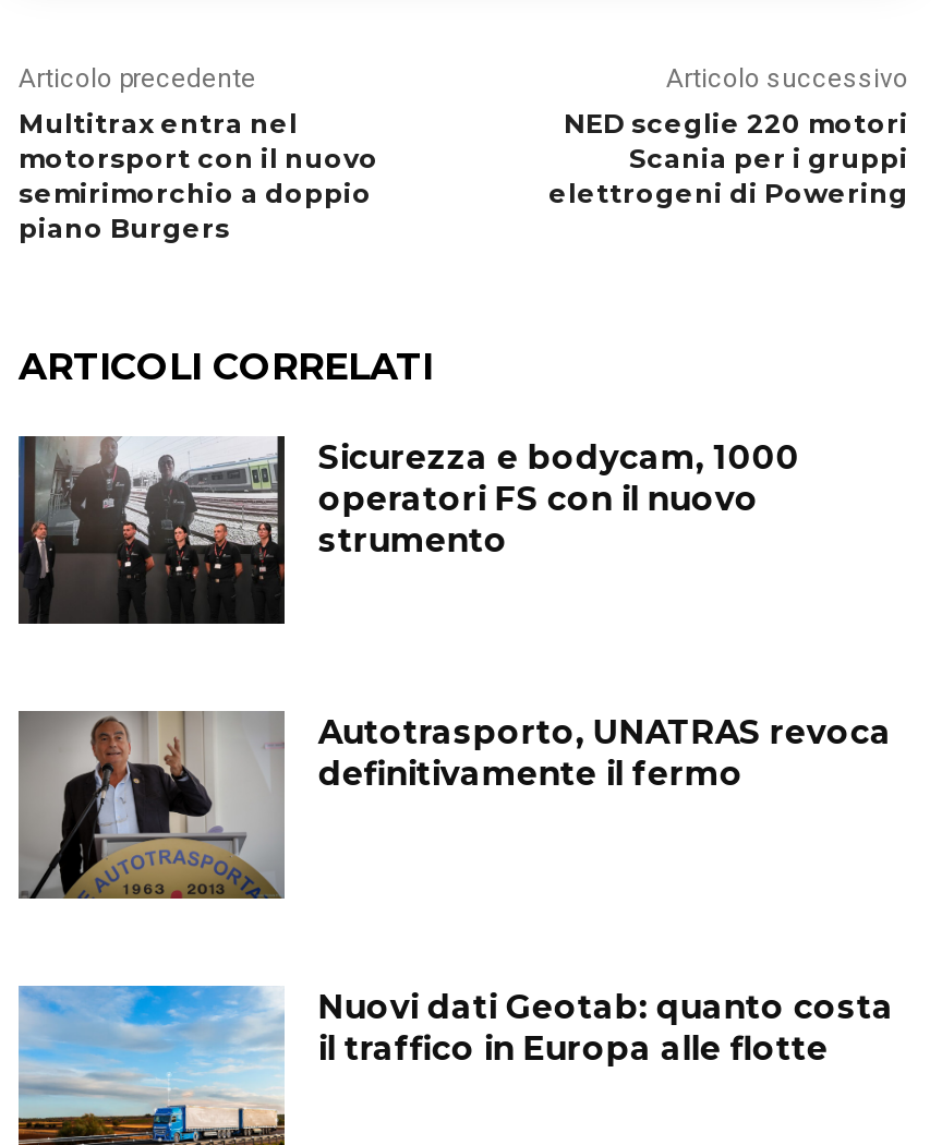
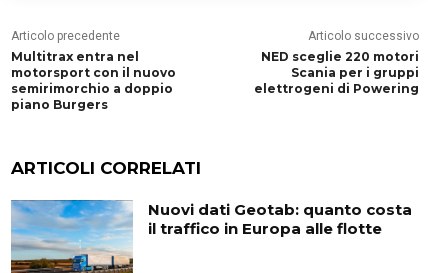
- [image]
- Sicurezza e bodycam, 1000
- operatori FS con il nuovo
- strumento

- [image]
- Autotrasporto, UNATRAS revoca
- definitivamente il fermo
